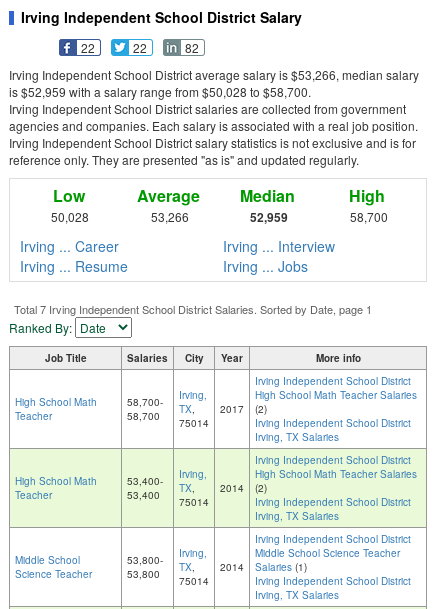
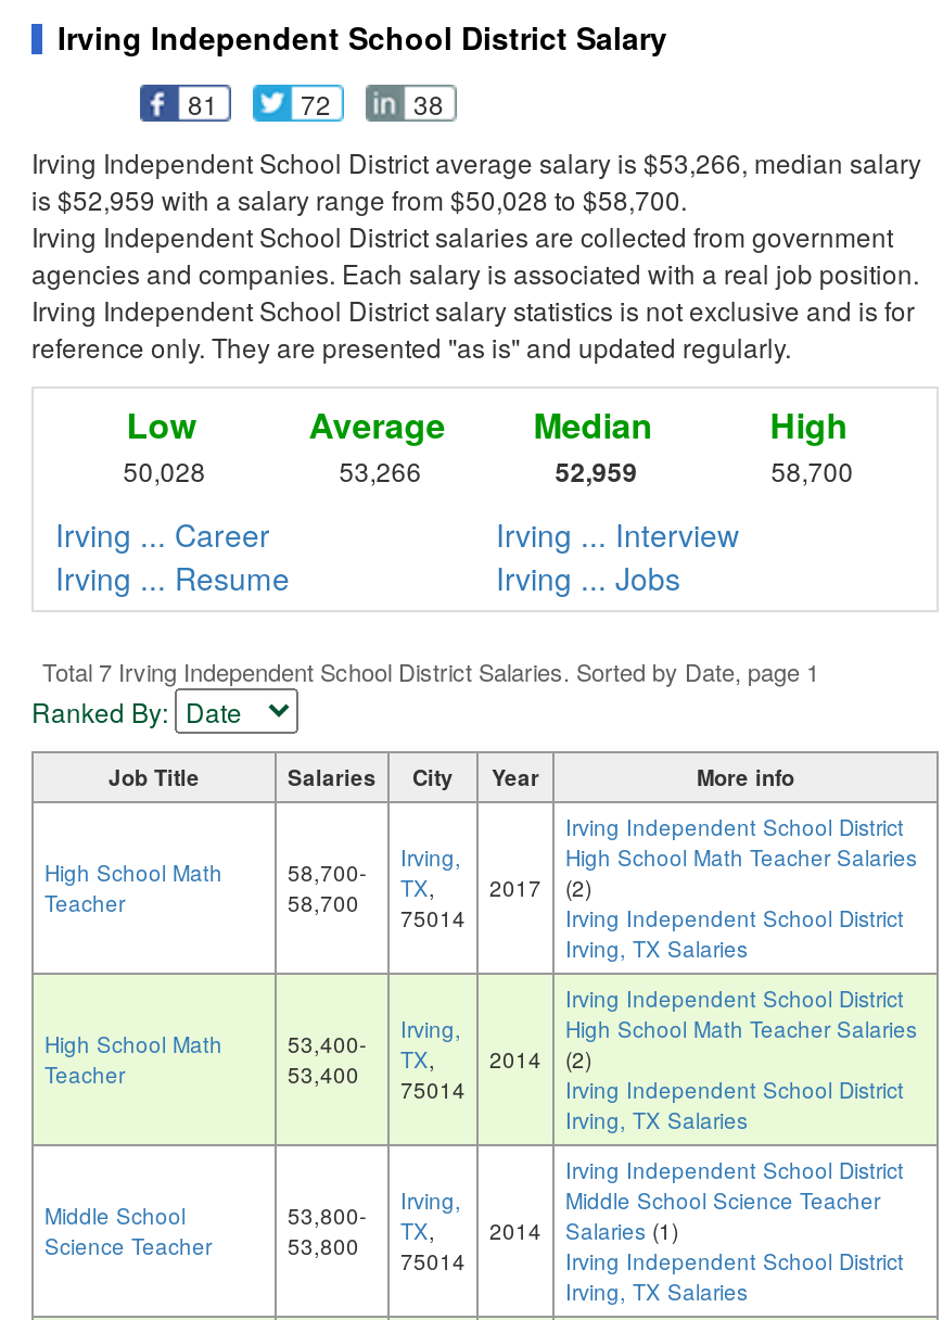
- 22
+ 81

- 22
+ 72

- 82
+ 38
